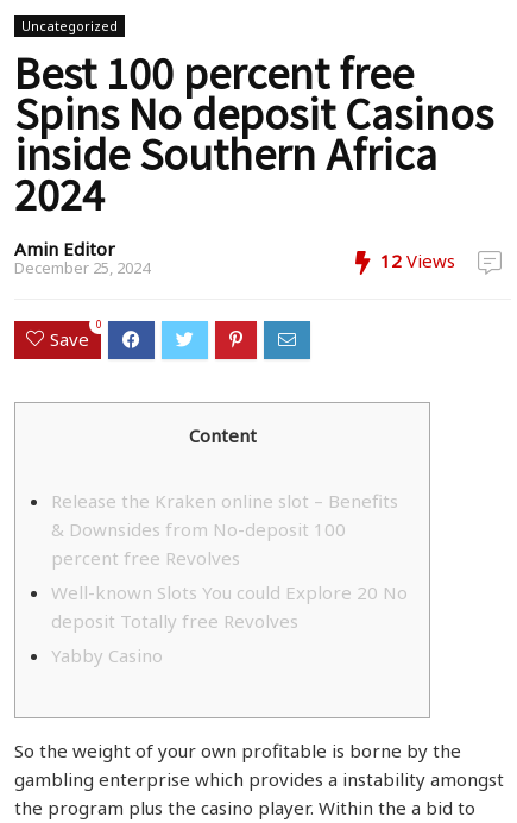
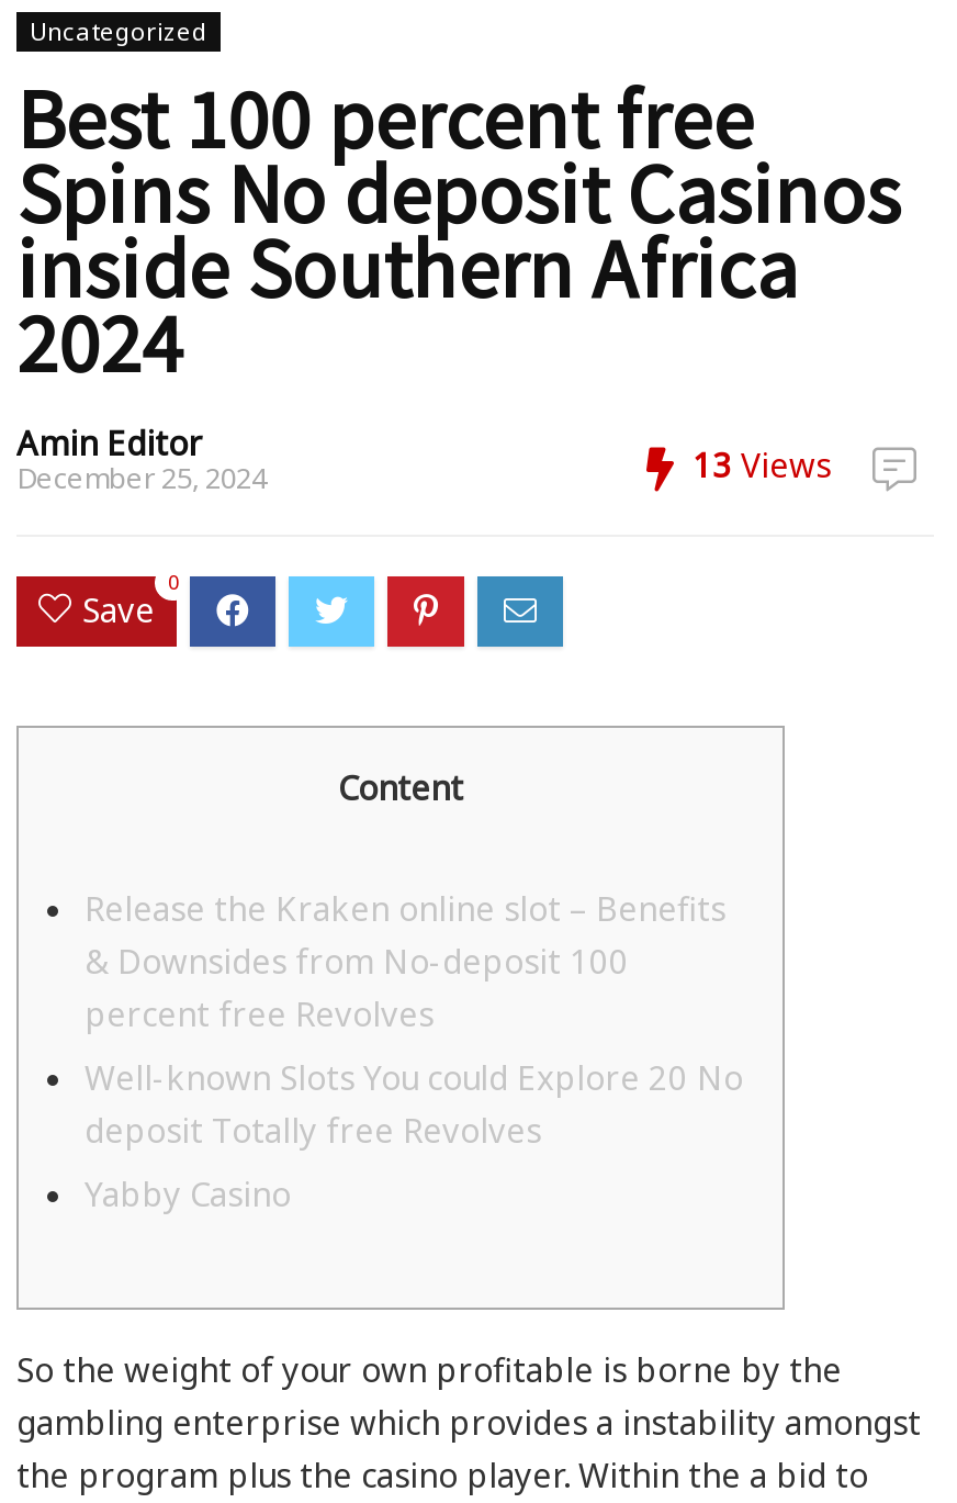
- 12 Views
+ 13 Views
